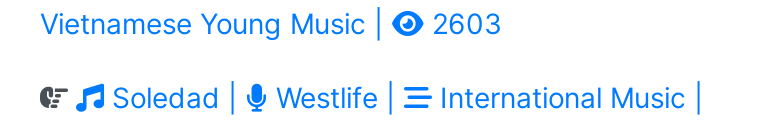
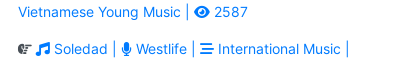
- 2603
+ 2587
